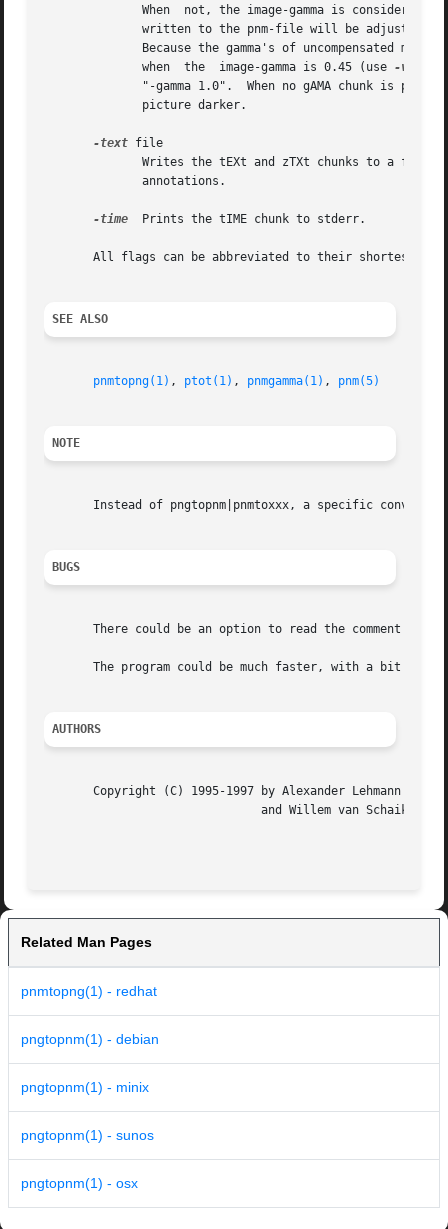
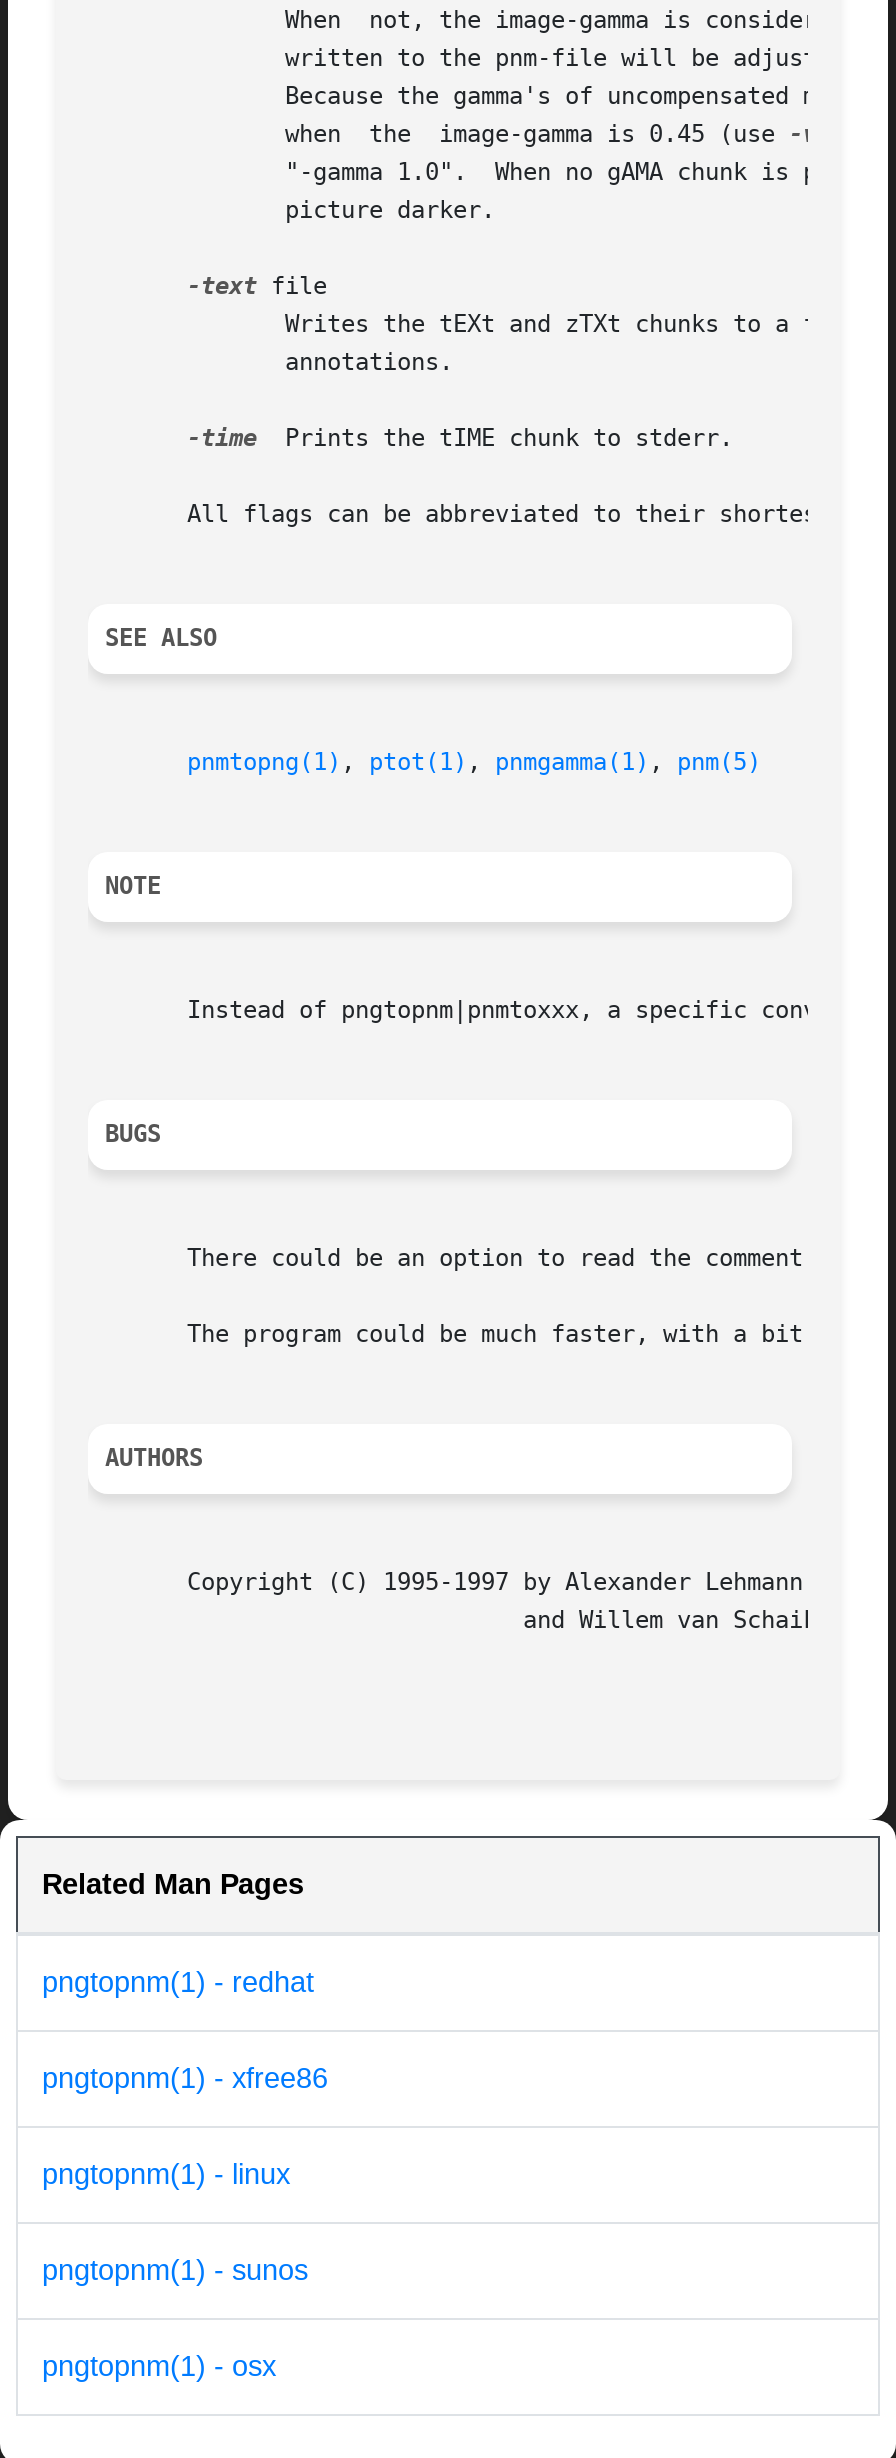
- pnmtopng(1) - redhat
+ pngtopnm(1) - redhat

- pngtopnm(1) - debian
+ pngtopnm(1) - xfree86

- pngtopnm(1) - minix
+ pngtopnm(1) - linux
